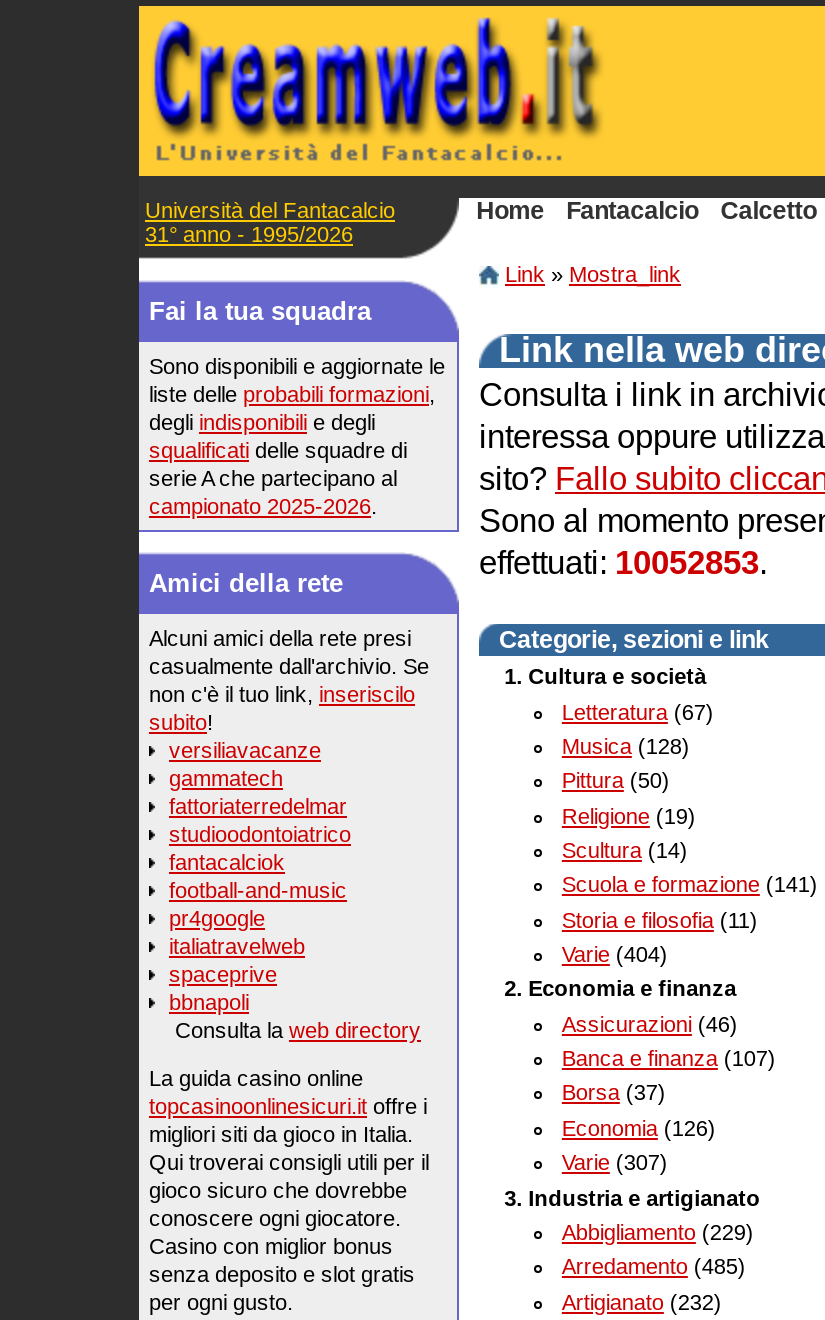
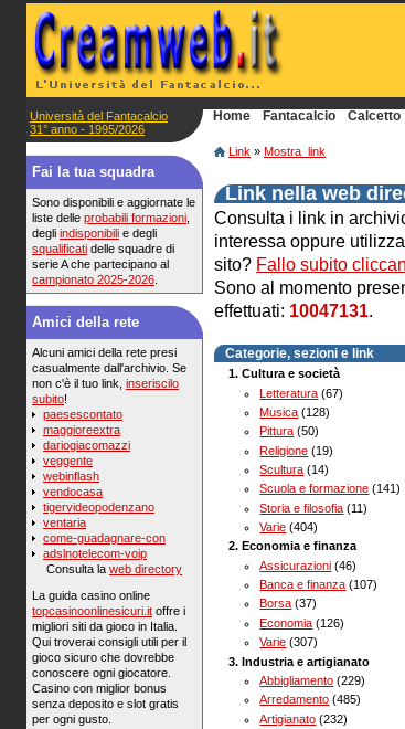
- effettuati: 10052853.
+ effettuati: 10047131.

- versiliavacanze
- gammatech
- fattoriaterredelmar
- studioodontoiatrico
- fantacalciok
- football-and-music
- pr4google
- italiatravelweb
- spaceprive
- bbnapoli
+ paesescontato
+ maggioreextra
+ dariogiacomazzi
+ veggente
+ webinflash
+ vendocasa
+ tigervideopodenzano
+ ventaria
+ come-guadagnare-con
+ adslnotelecom-voip
